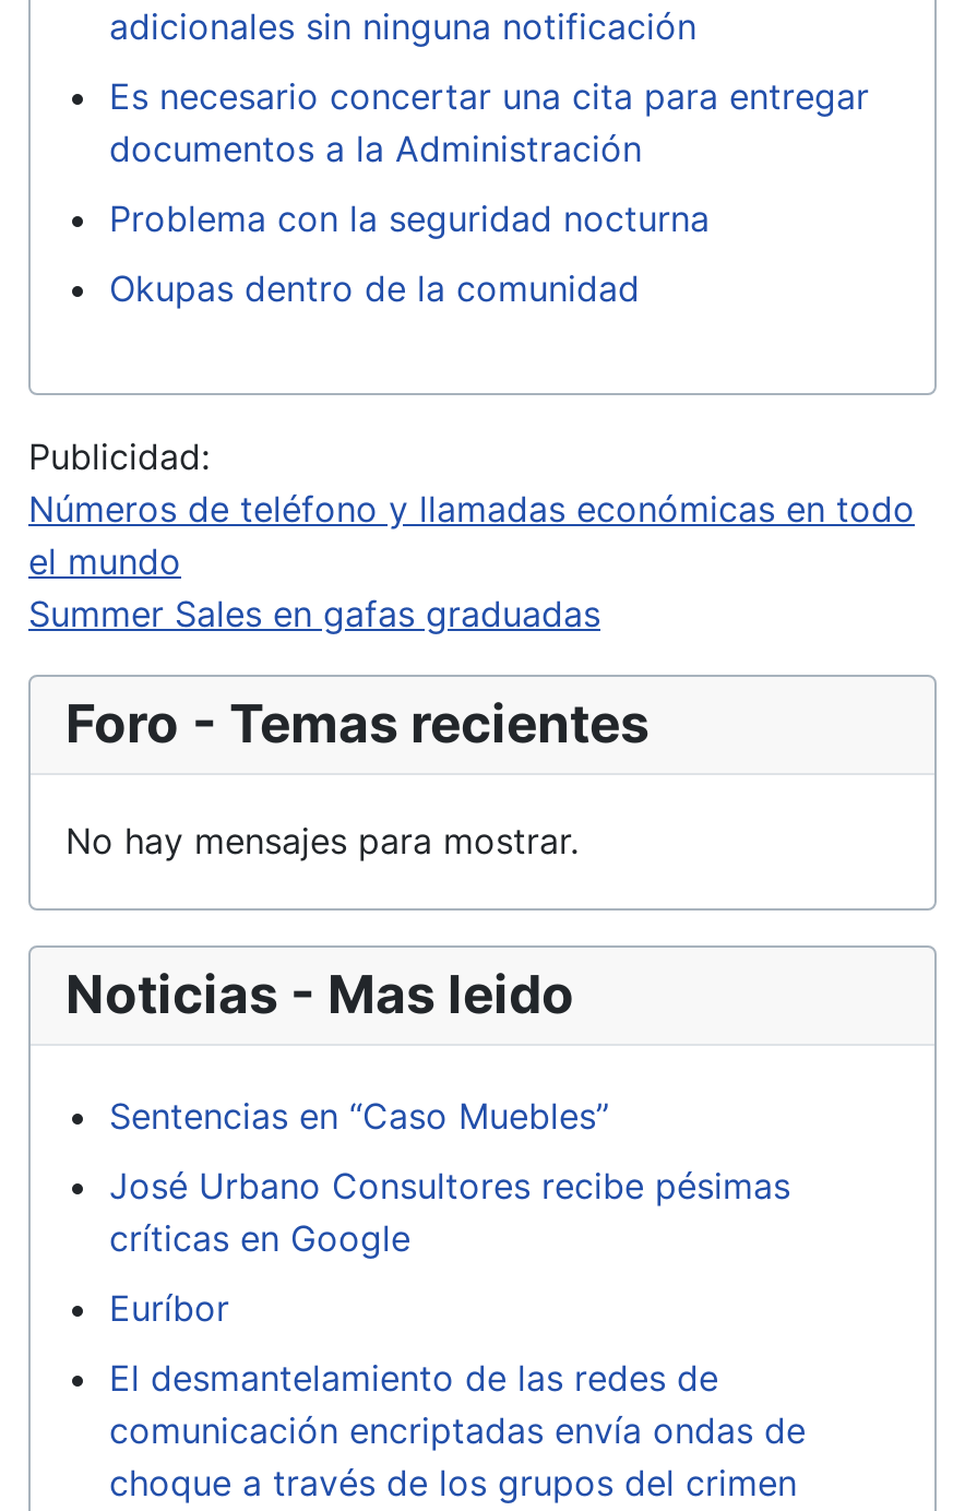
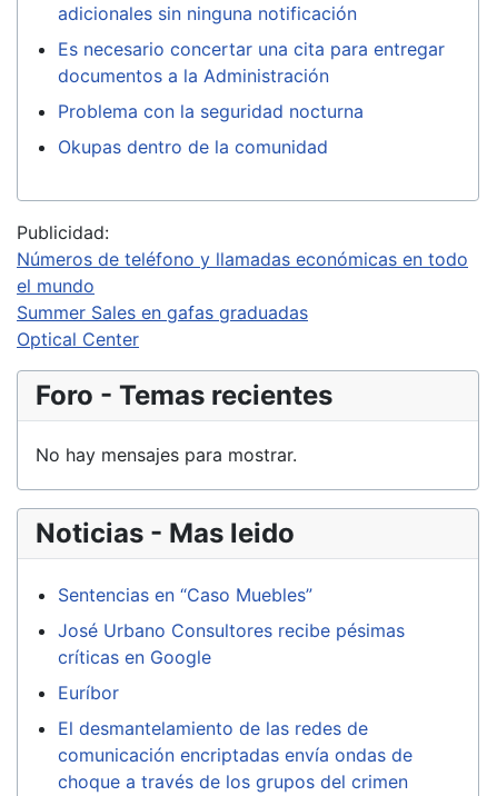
+ Optical Center
